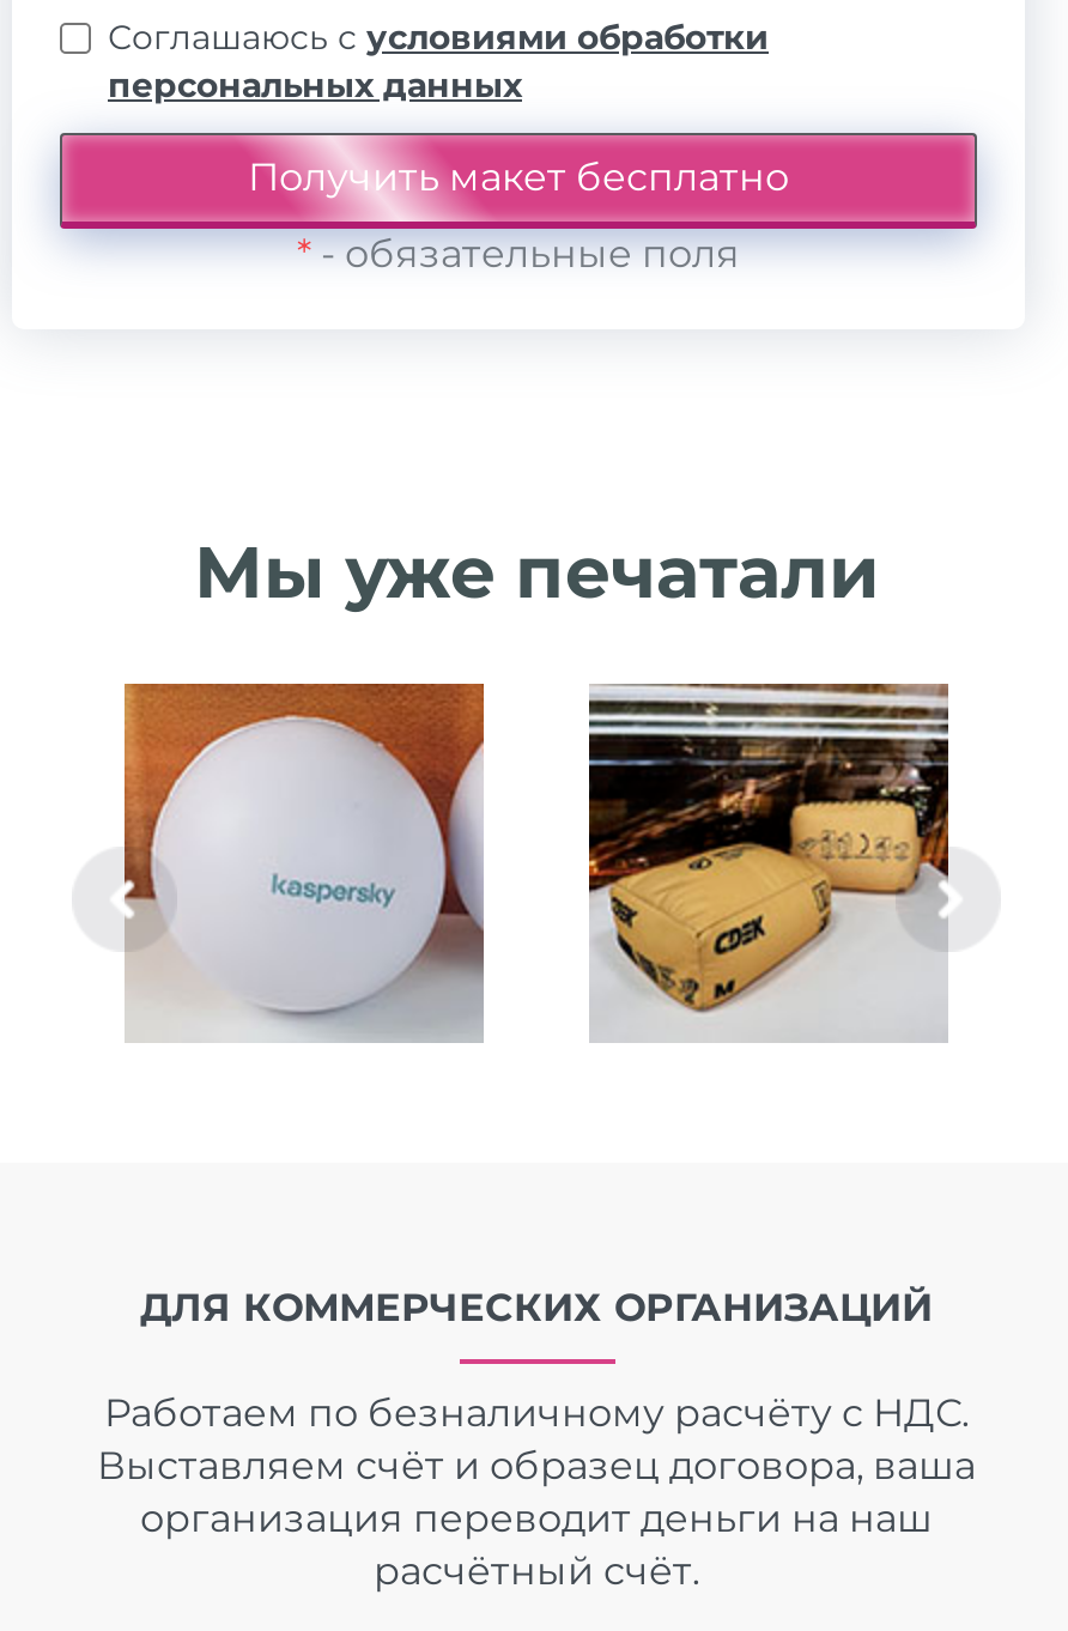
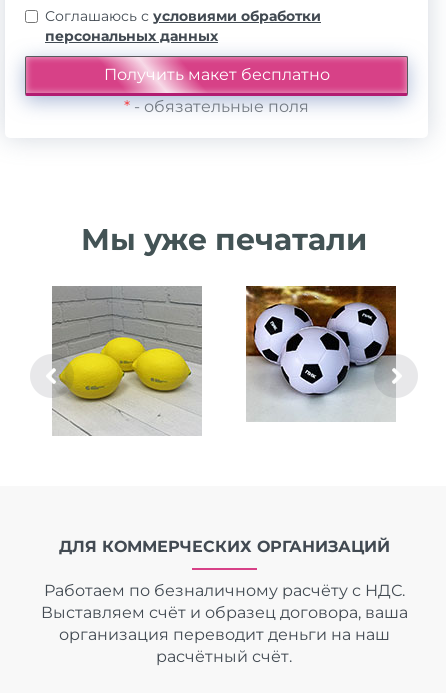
- [image]
+ [image]

- [image]
+ [image]
